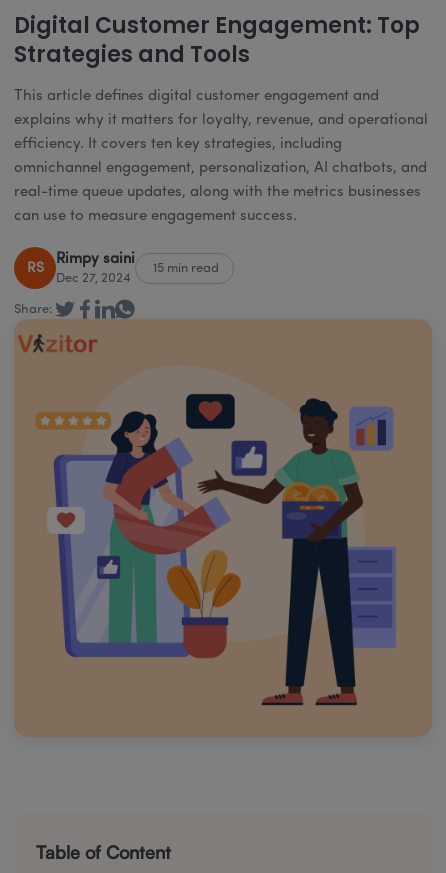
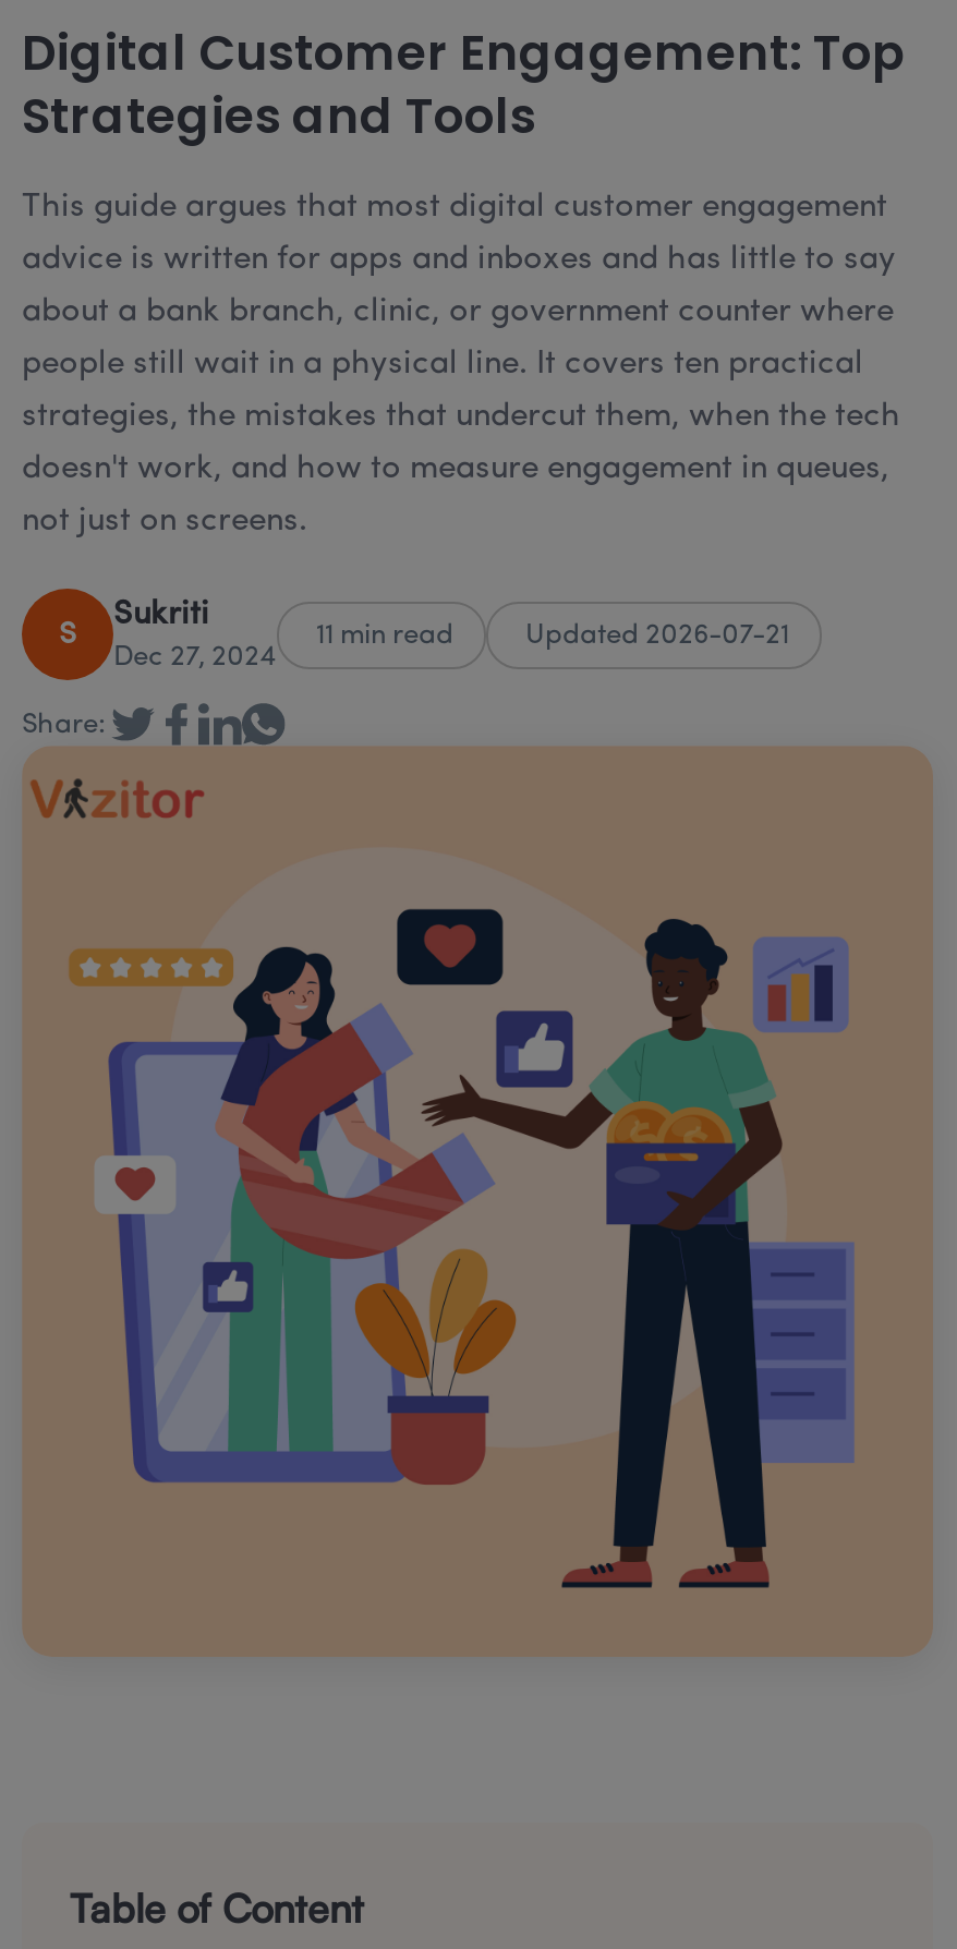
- This article defines digital customer engagement and
- explains why it matters for loyalty, revenue, and operational
- efficiency. It covers ten key strategies, including
- omnichannel engagement, personalization, AI chatbots, and
- real-time queue updates, along with the metrics businesses
- can use to measure engagement success.
- RS
+ This guide argues that most digital customer engagement
+ advice is written for apps and inboxes and has little to say
+ about a bank branch, clinic, or government counter where
+ people still wait in a physical line. It covers ten practical
+ strategies, the mistakes that undercut them, when the tech
+ doesn't work, and how to measure engagement in queues,
+ not just on screens.
+ S

- Rimpy saini
+ Sukriti

- 15 min read
+ 11 min read
+ Updated 2026-07-21
